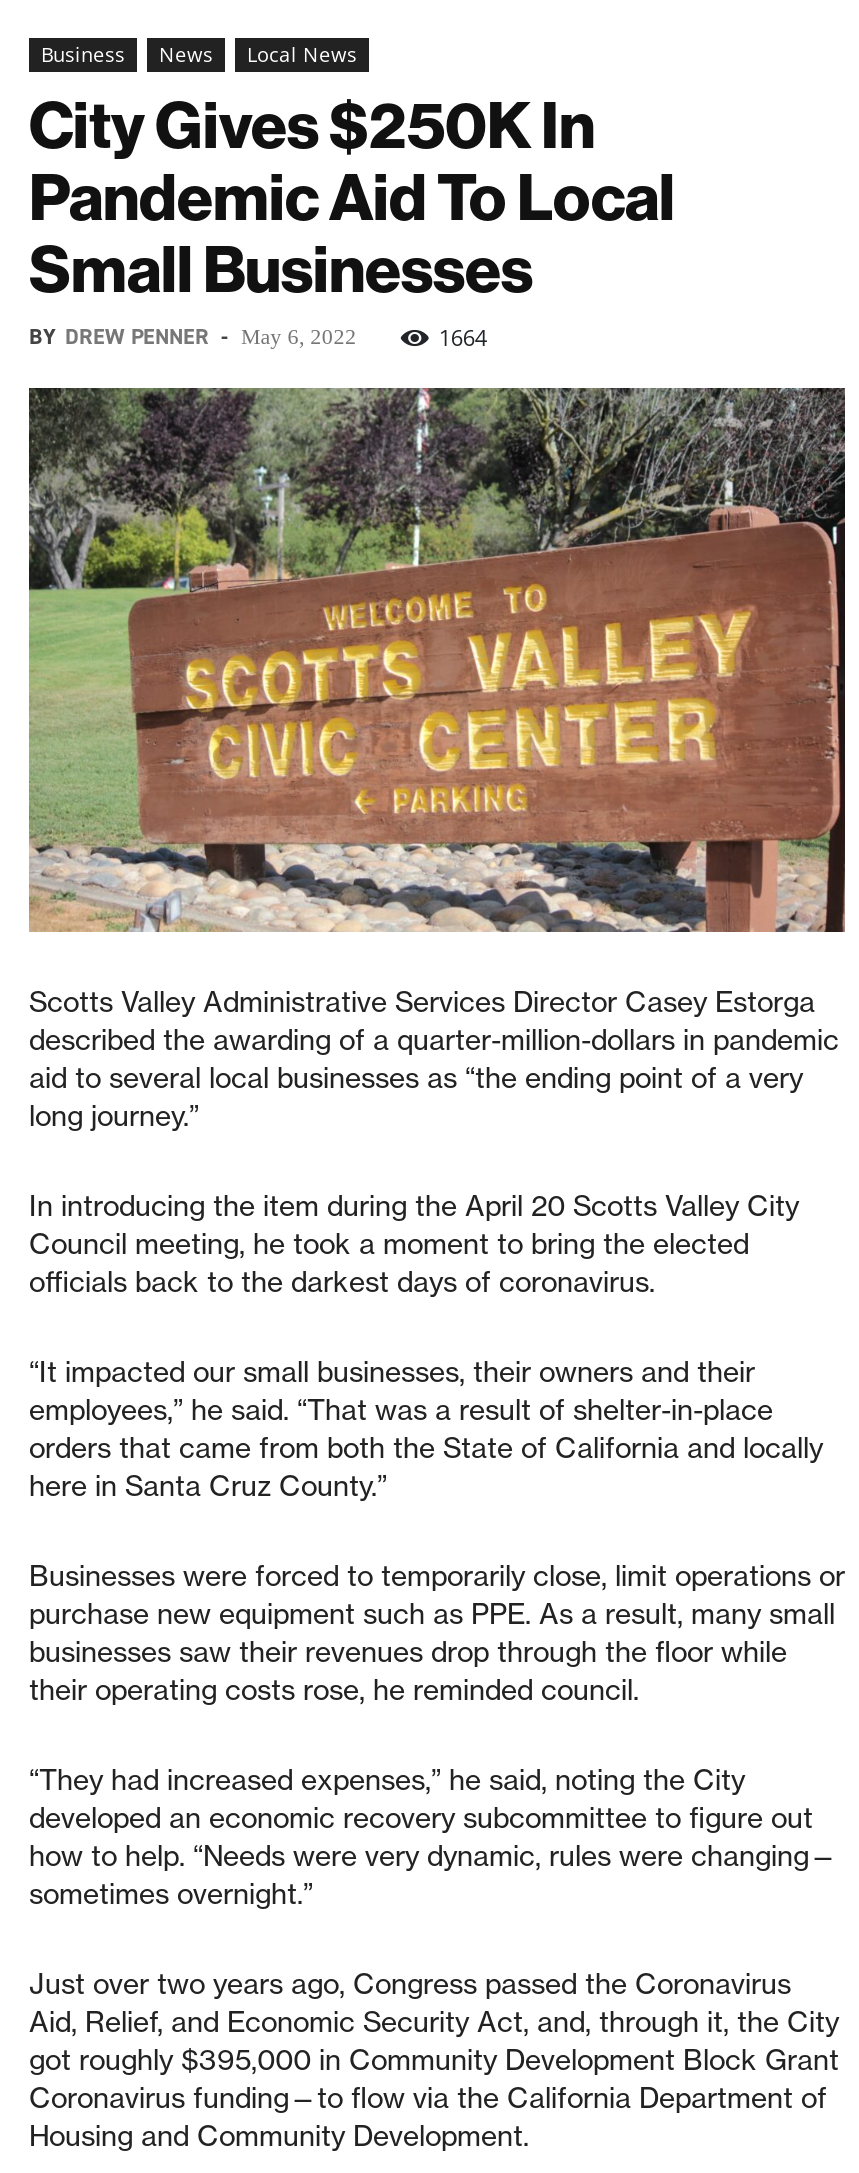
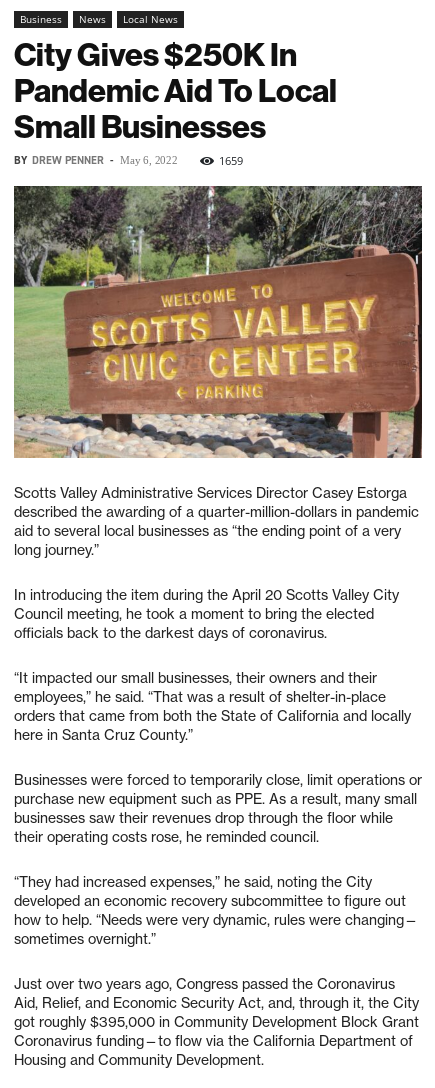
- 1664
+ 1659
